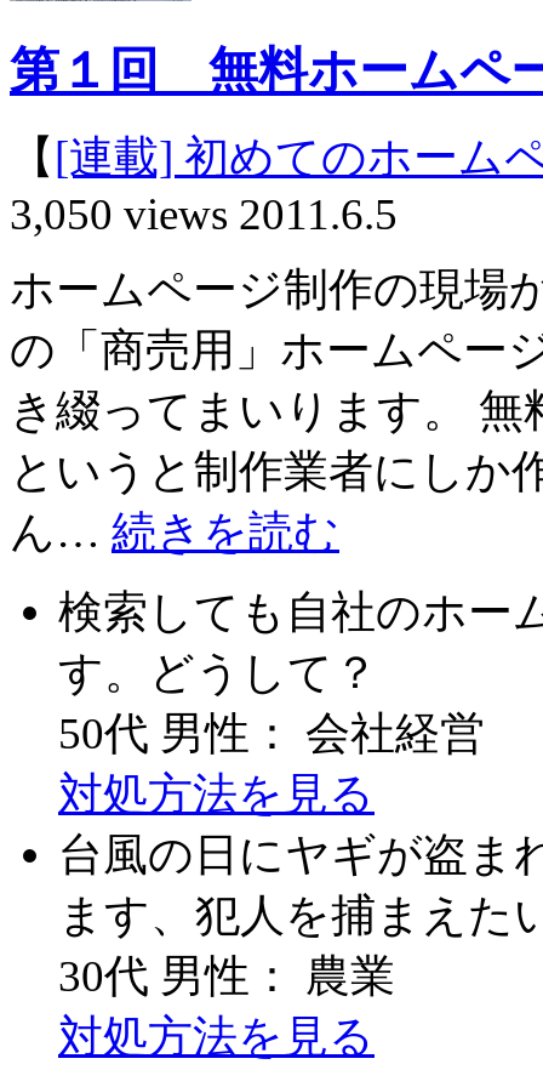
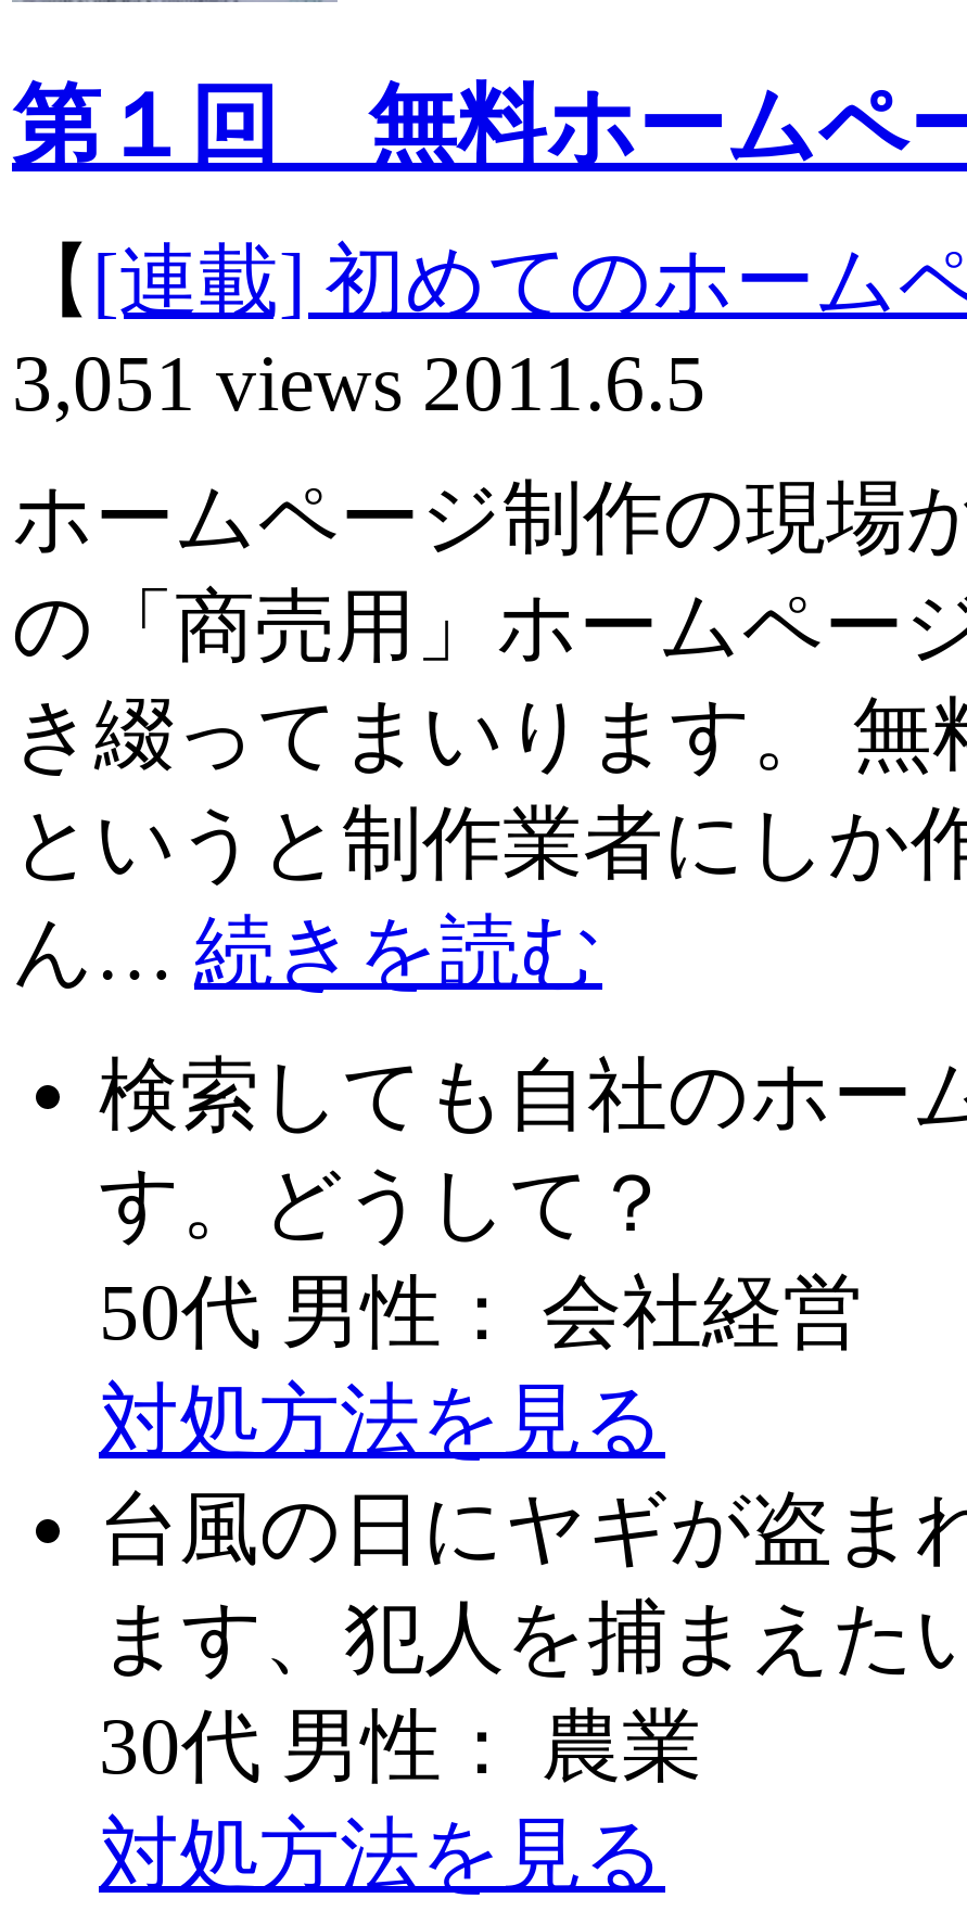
- 3,050 views 2011.6.5
+ 3,051 views 2011.6.5
